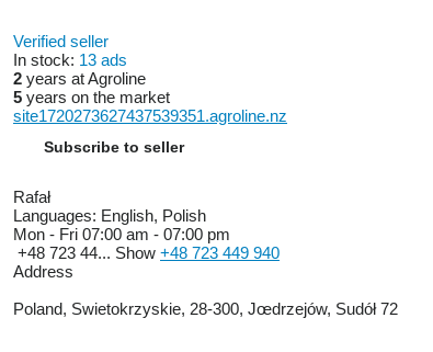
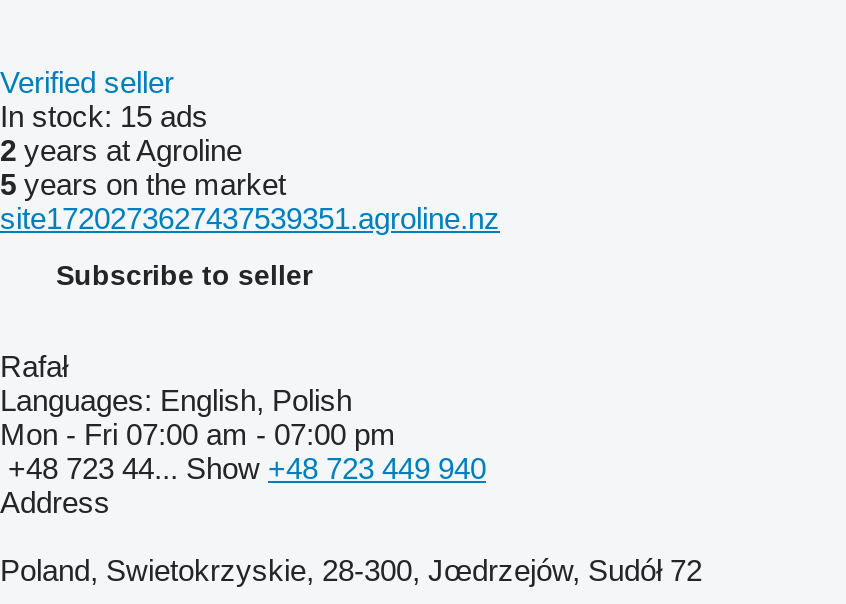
- In stock: 13 ads
+ In stock: 15 ads
